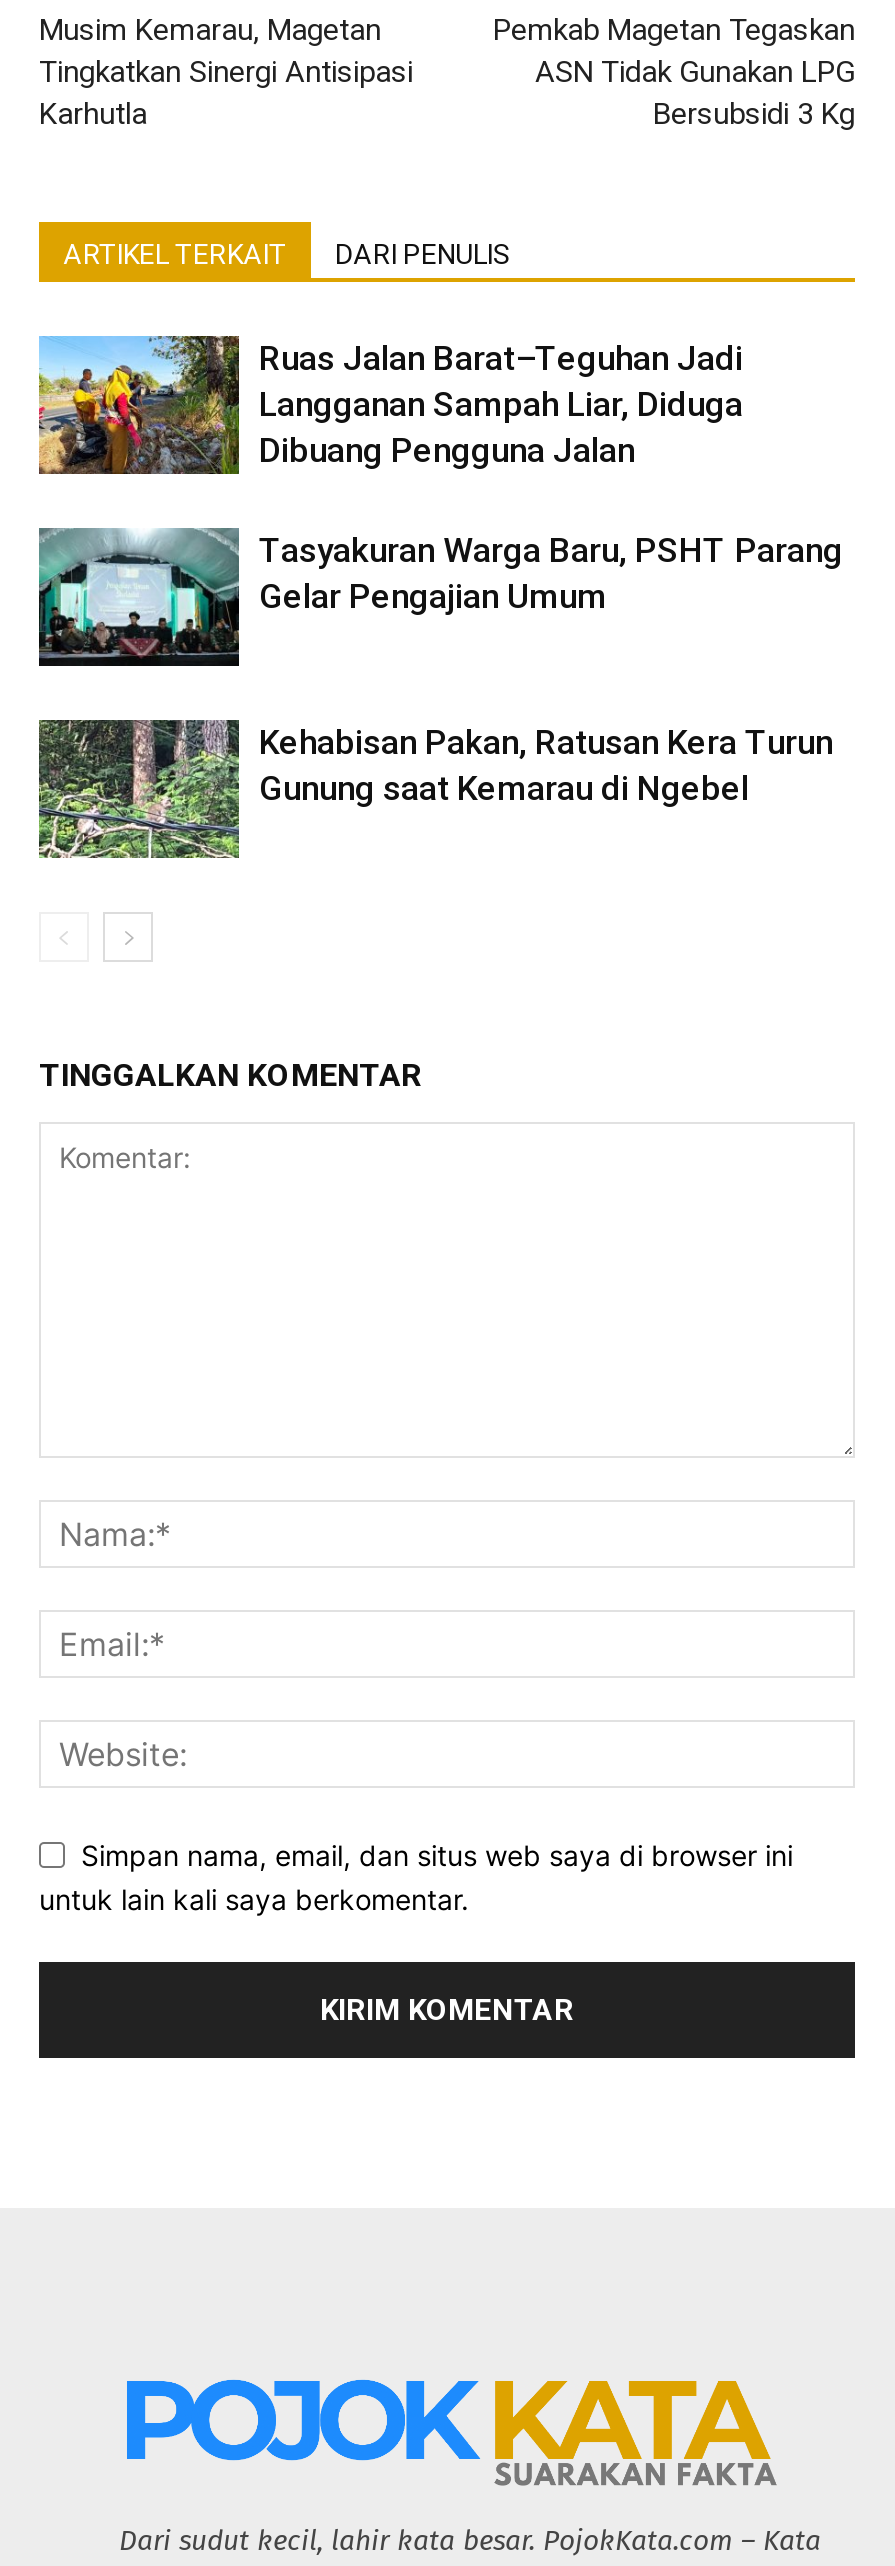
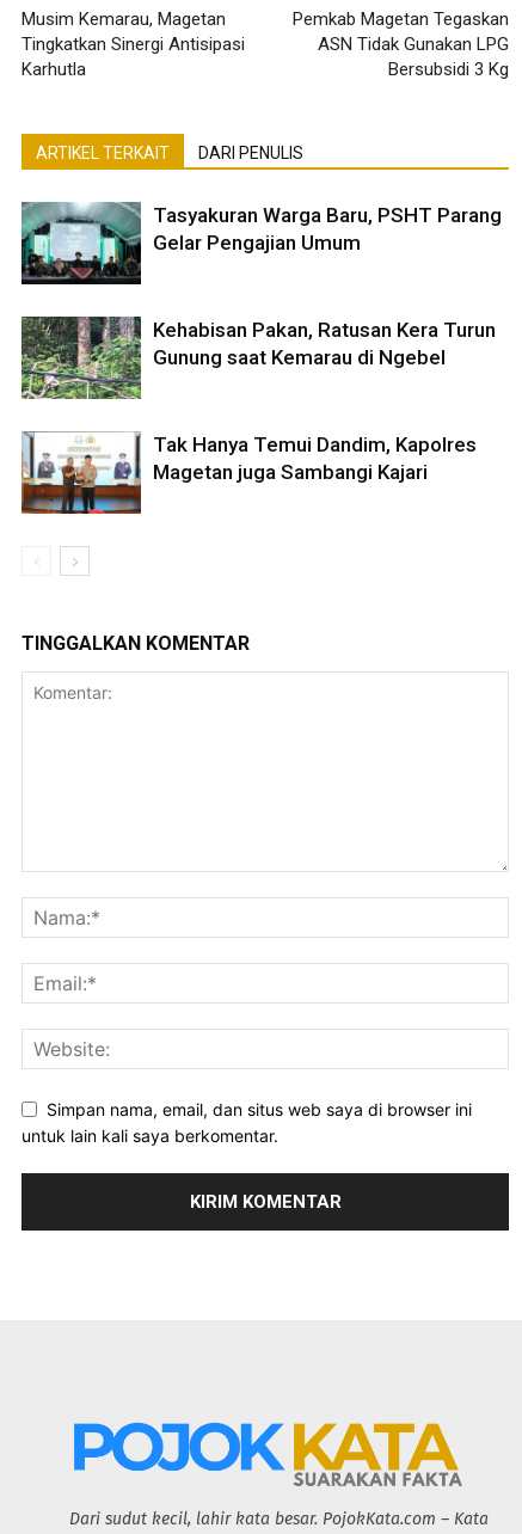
- [image]
- Ruas Jalan Barat–Teguhan Jadi
- Langganan Sampah Liar, Diduga
- Dibuang Pengguna Jalan

moved up: [image] | Tasyakuran Warga Baru, PSHT Parang | Gelar Pengajian Umum | Kehabisan Pakan, Ratusan Kera Turun | Gunung saat Kemarau di Ngebel

+ [image]
+ Tak Hanya Temui Dandim, Kapolres
+ Magetan juga Sambangi Kajari
